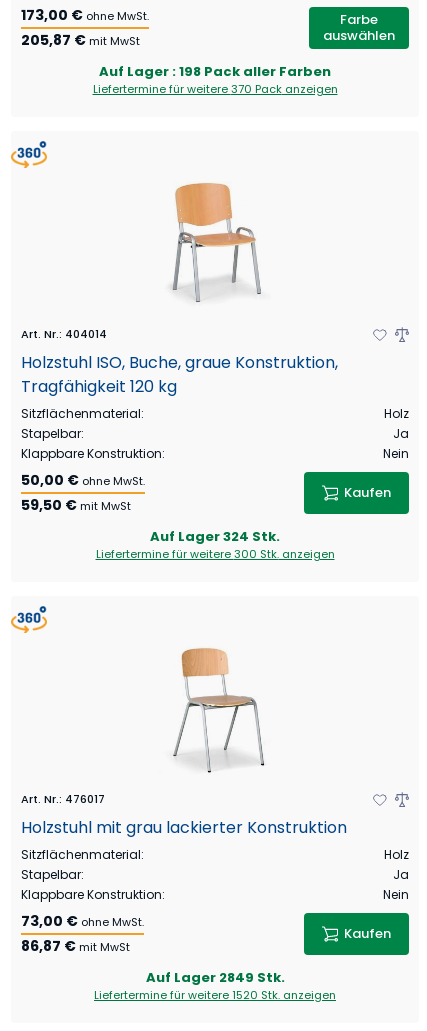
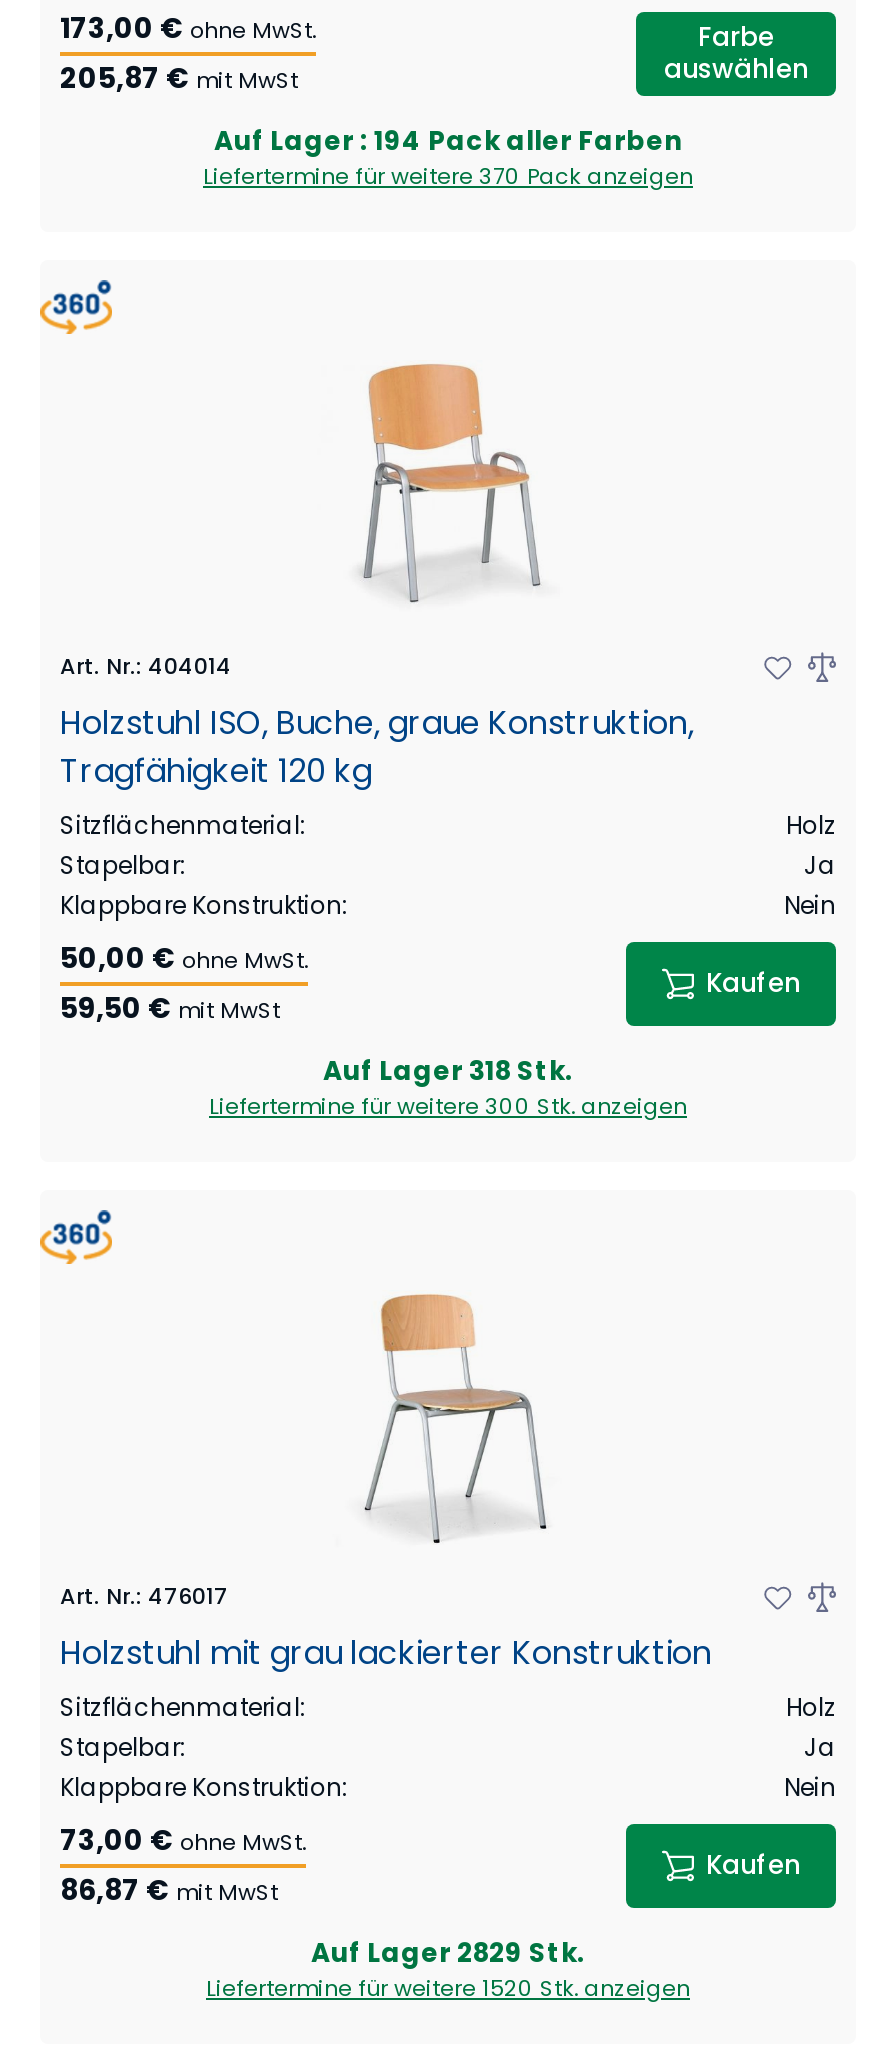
- Auf Lager : 198 Pack aller Farben
+ Auf Lager : 194 Pack aller Farben

- Auf Lager 324 Stk.
+ Auf Lager 318 Stk.

- Auf Lager 2849 Stk.
+ Auf Lager 2829 Stk.
